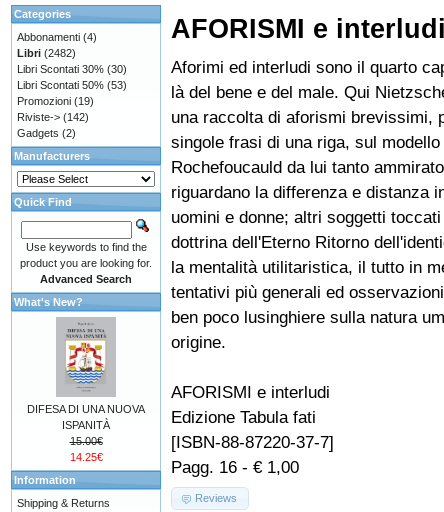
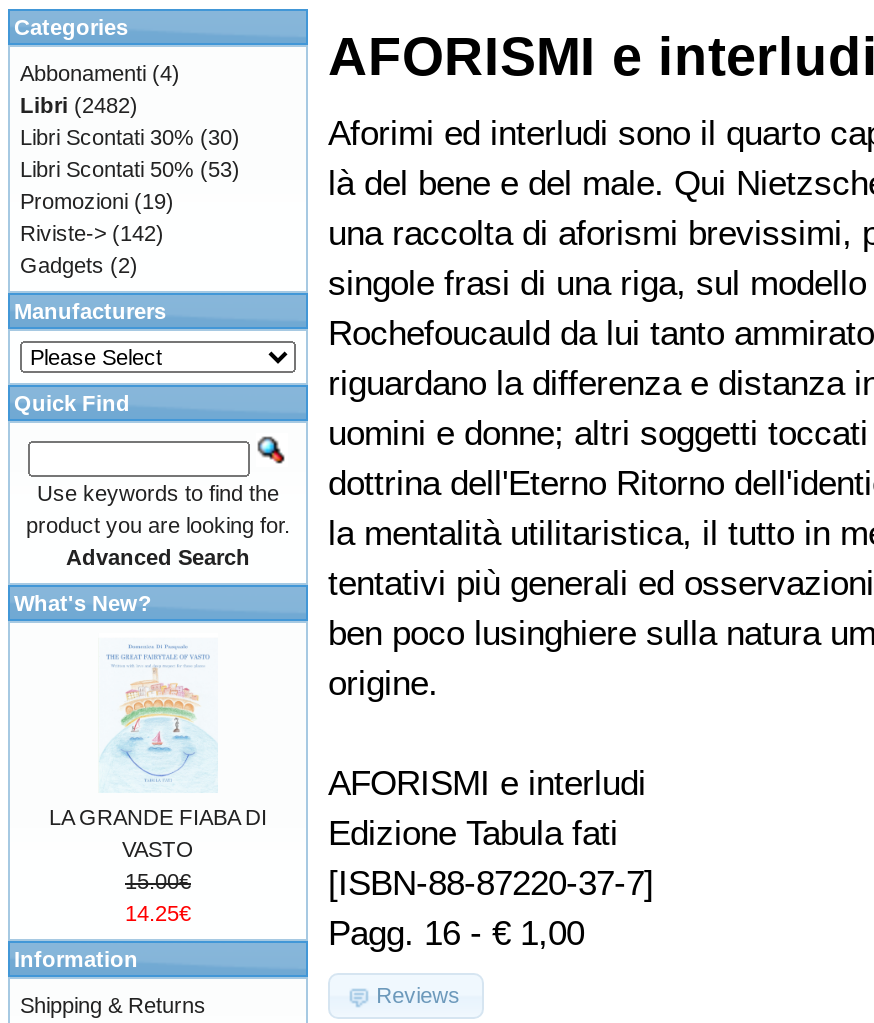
- [image]
- DIFESA DI UNA NUOVA
- ISPANITÀ
+ [image]
+ LA GRANDE FIABA DI
+ VASTO
